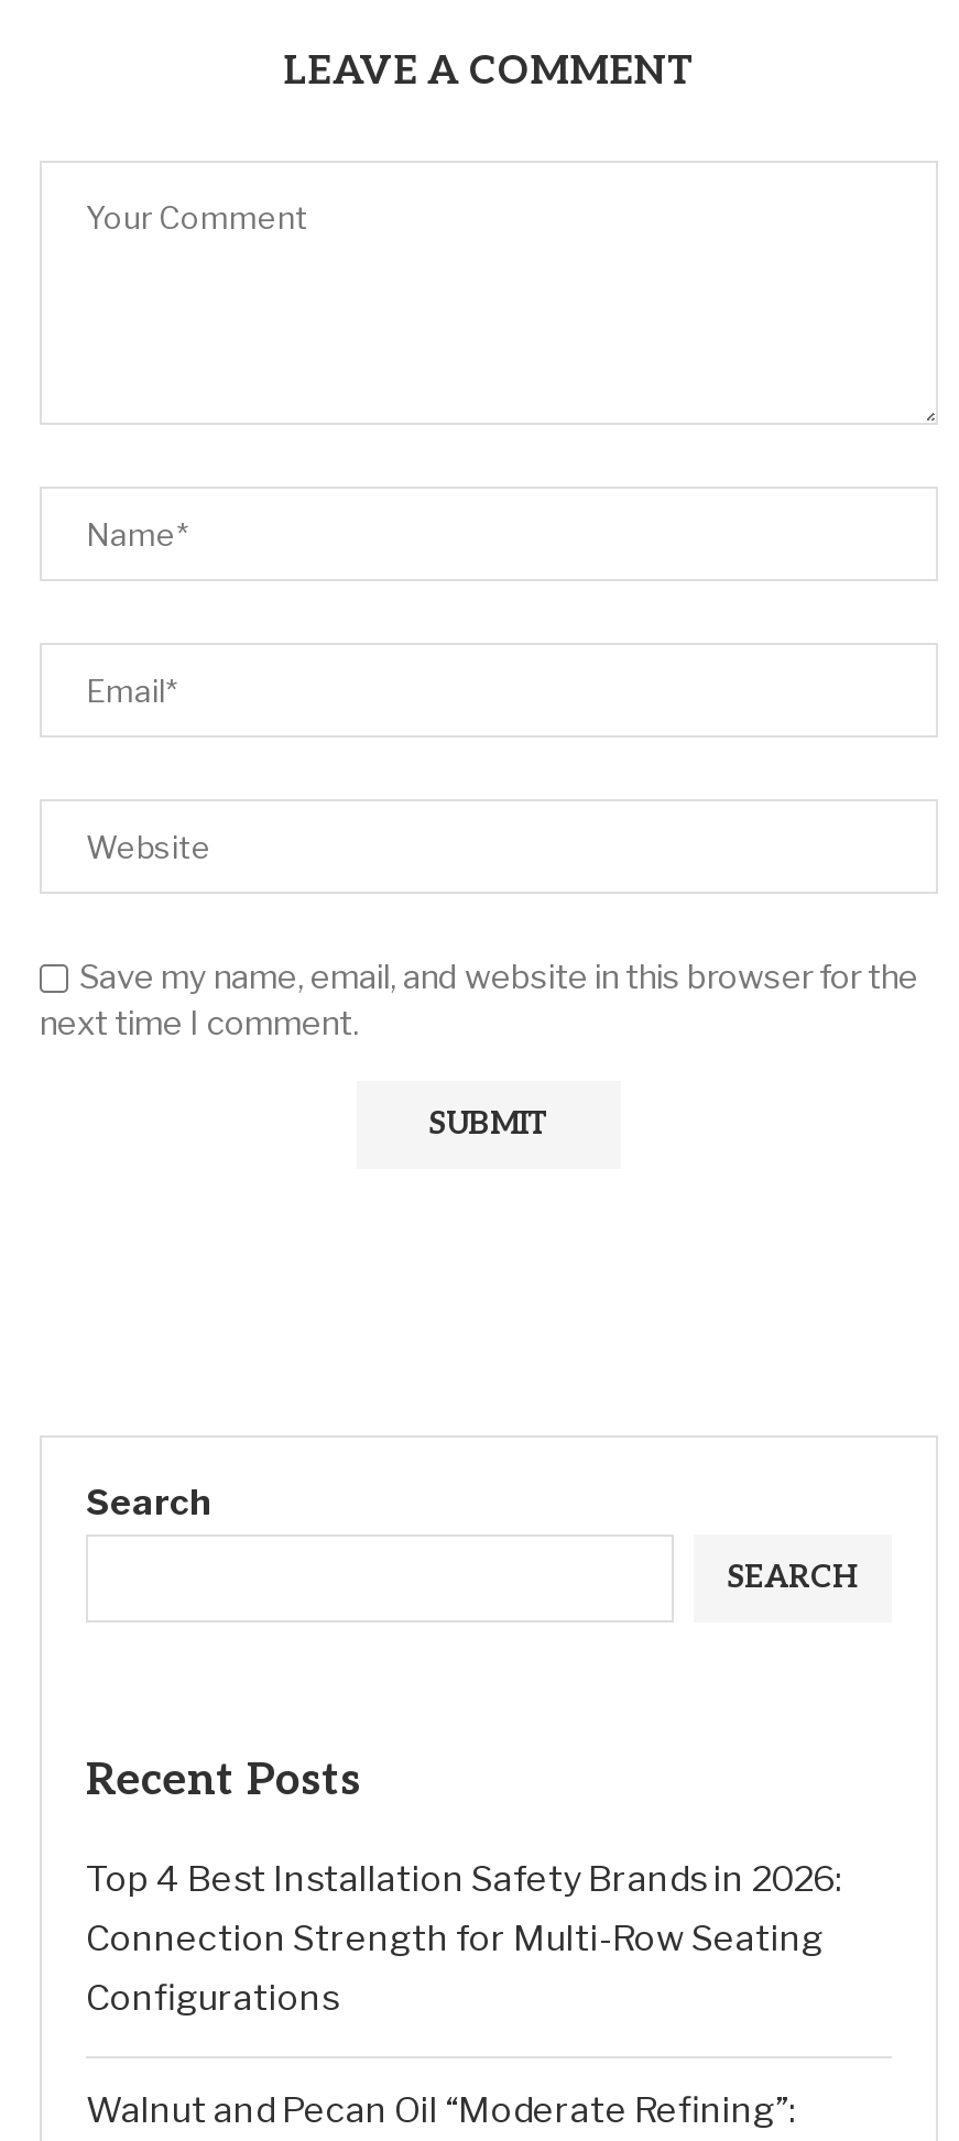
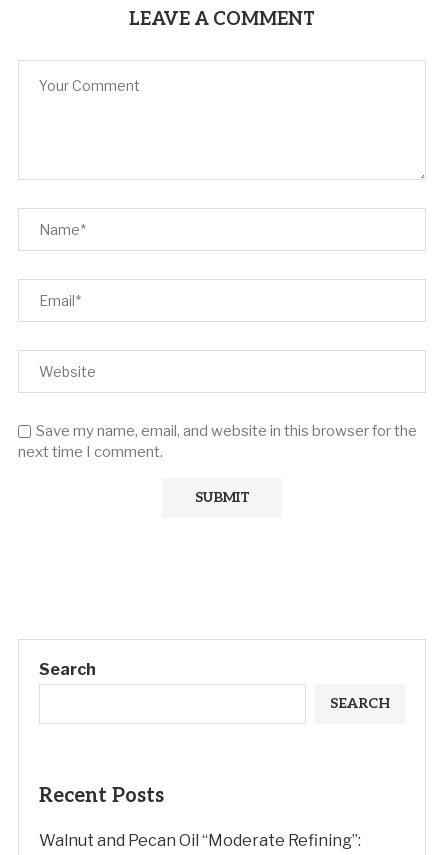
- Top 4 Best Installation Safety Brands in 2026:
- Connection Strength for Multi-Row Seating
- Configurations
